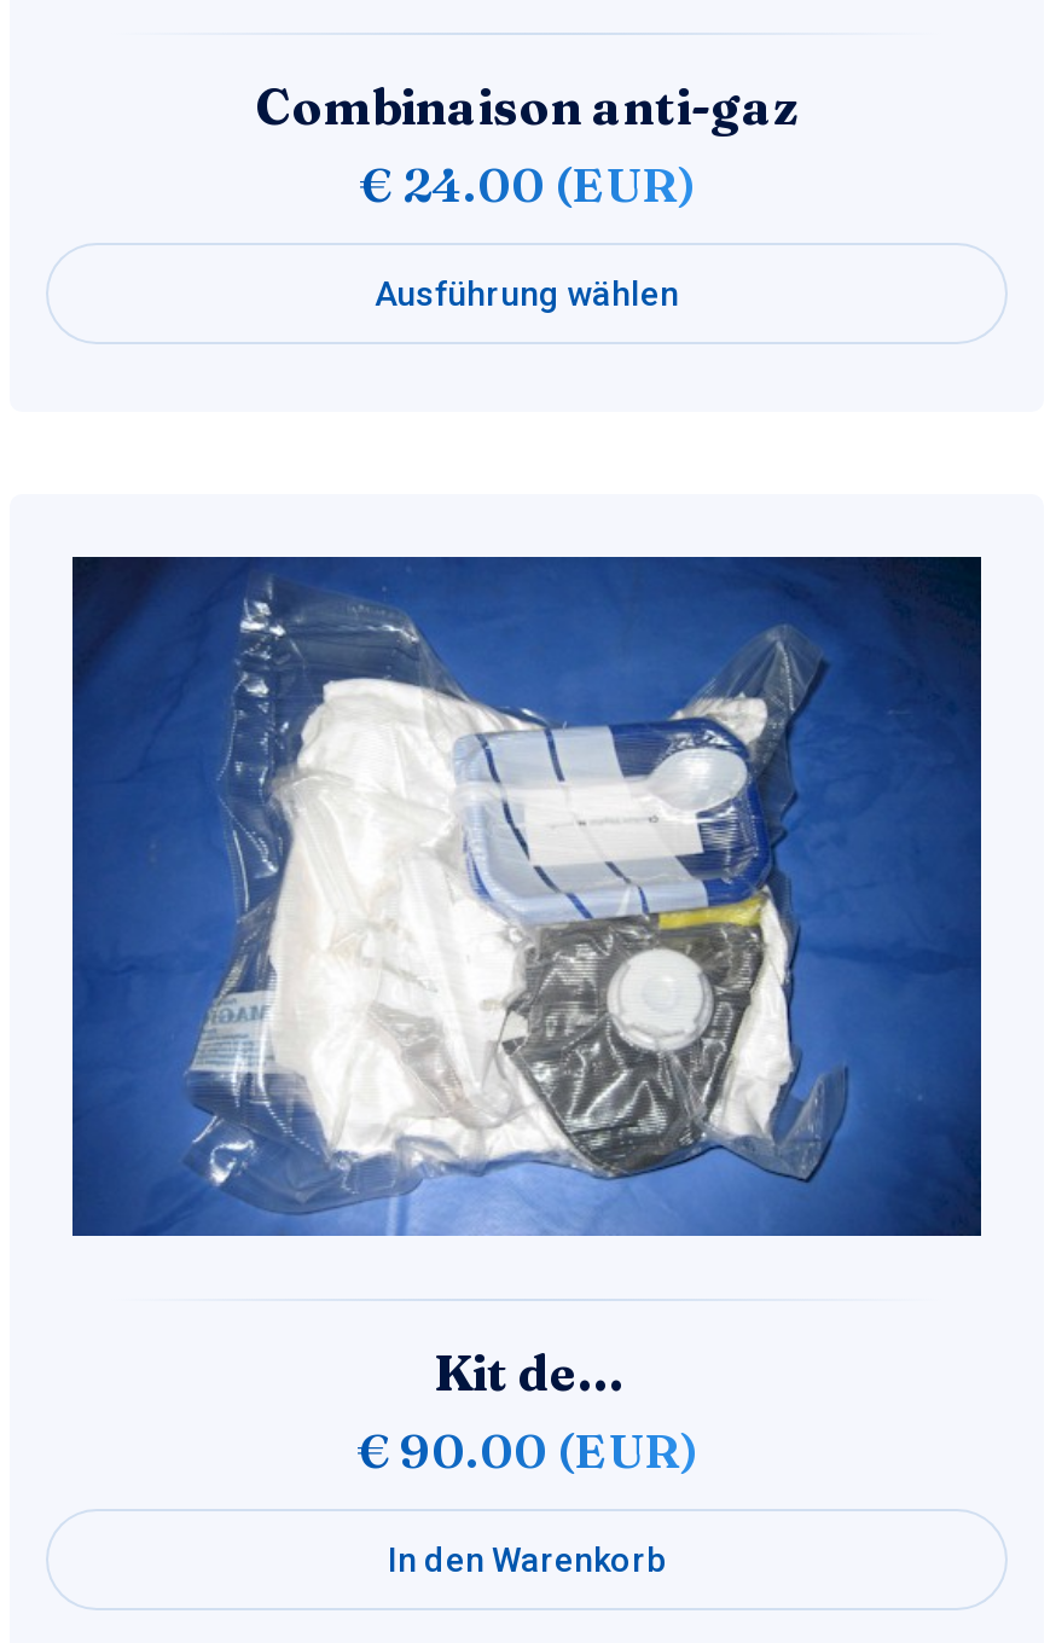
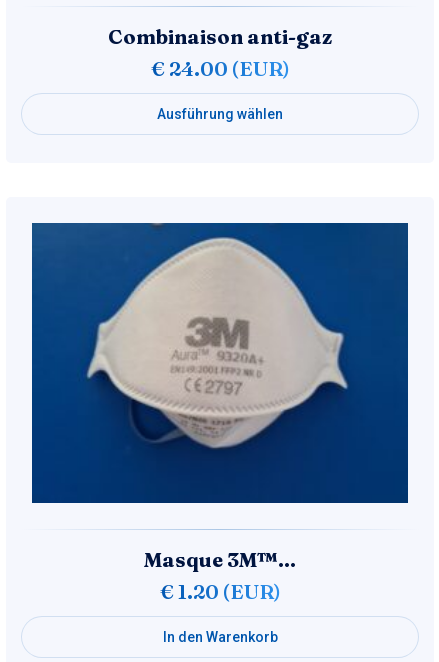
- [image]
+ [image]

- Kit de…
- €90.00 (EUR)
+ Masque 3M™…
+ €1.20 (EUR)
